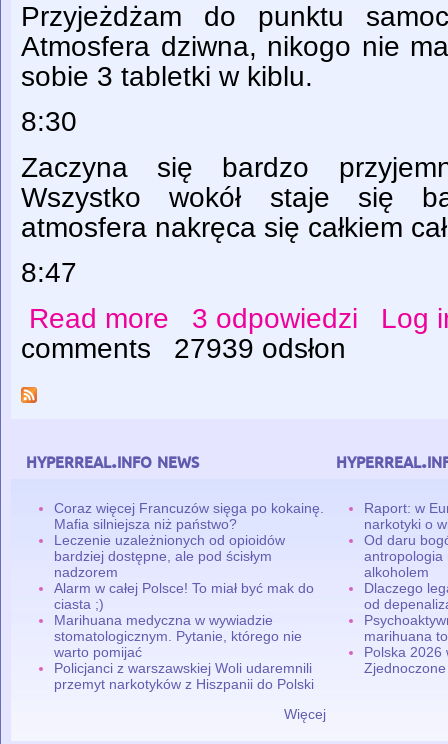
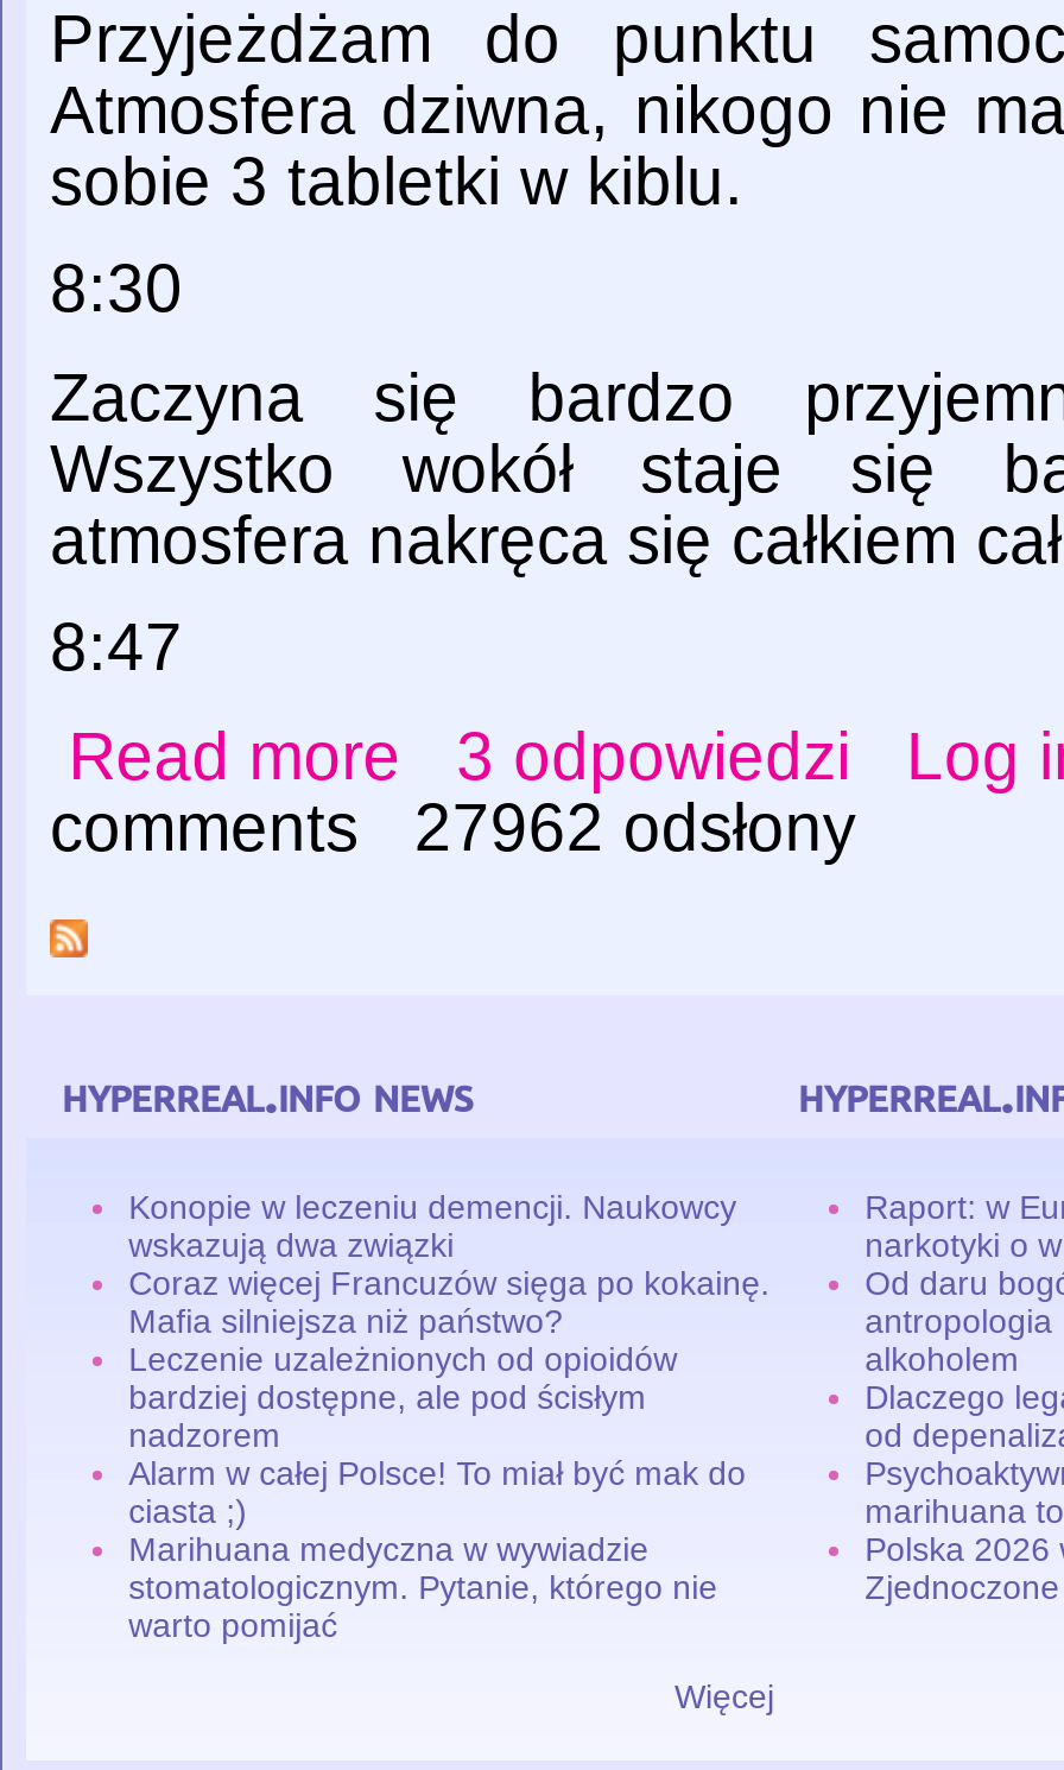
- comments 27939 odsłon
+ comments 27962 odsłony

moved down: Coraz więcej Francuzów sięga po kokainę. | Mafia silniejsza niż państwo? | Leczenie uzależnionych od opioidów | ... | stomatologicznym. Pytanie, którego nie | warto pomijać

+ Konopie w leczeniu demencji. Naukowcy
+ wskazują dwa związki

- Policjanci z warszawskiej Woli udaremnili
- przemyt narkotyków z Hiszpanii do Polski
